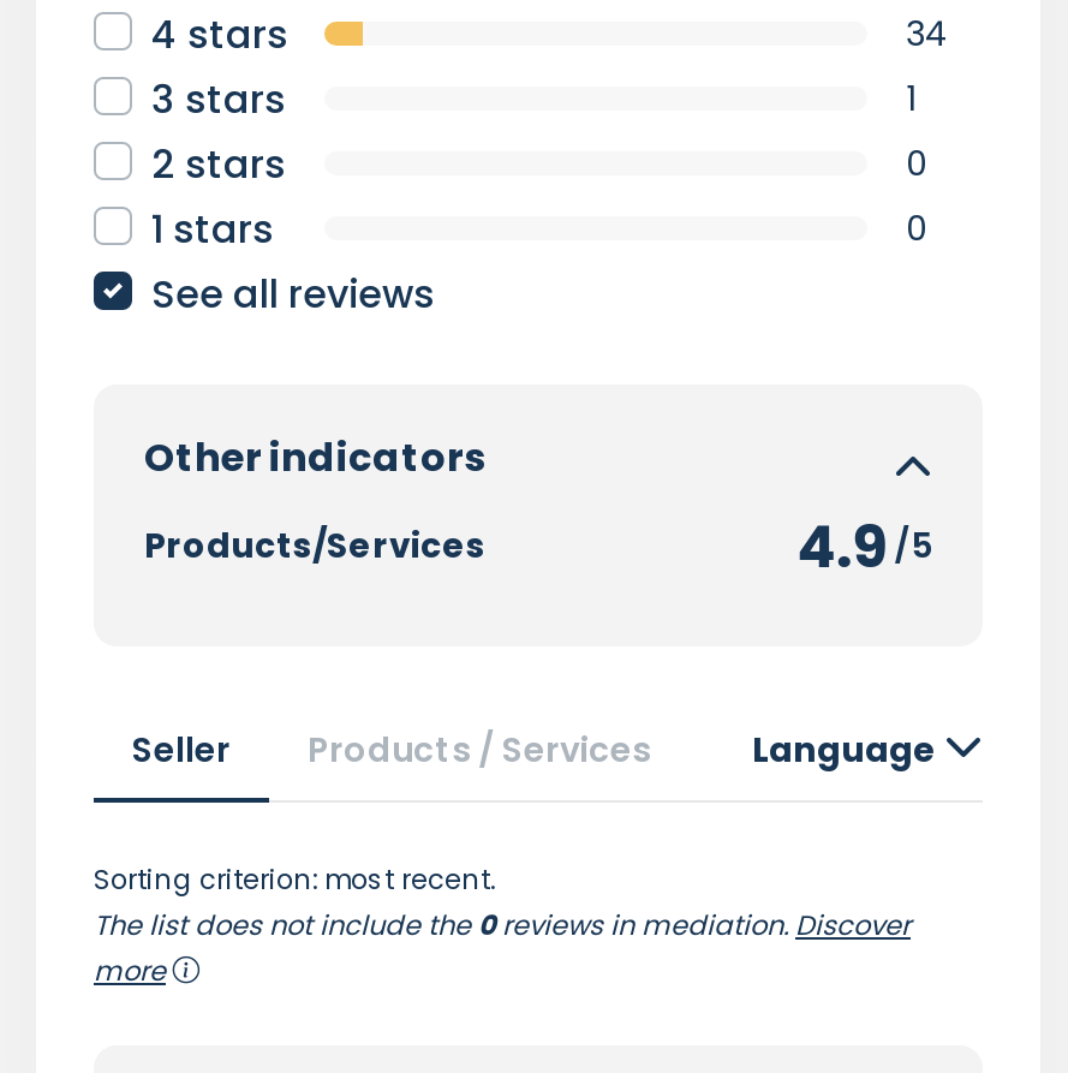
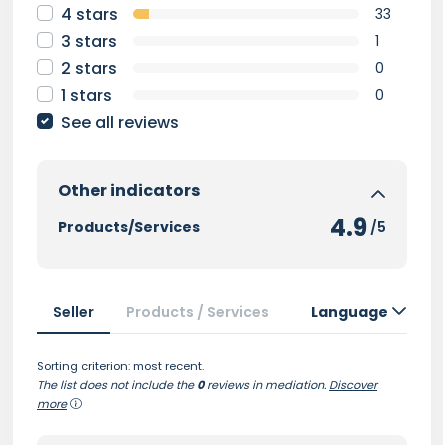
- 34
+ 33
